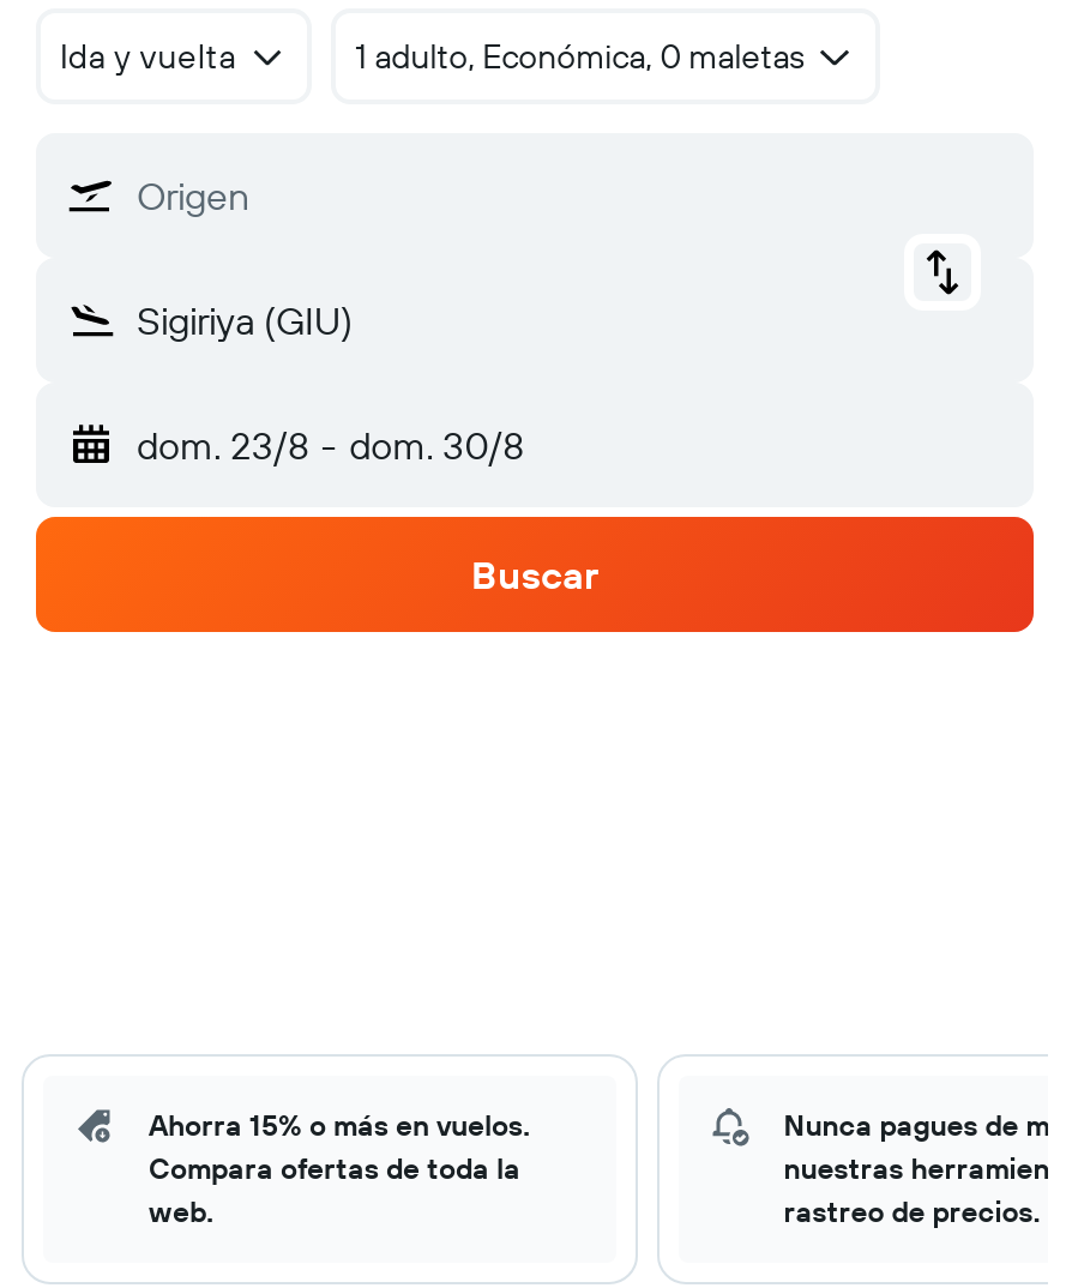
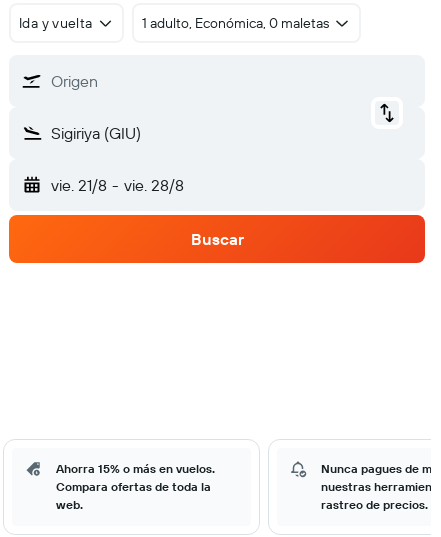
- dom. 23/8 - dom. 30/8
+ vie. 21/8 - vie. 28/8
